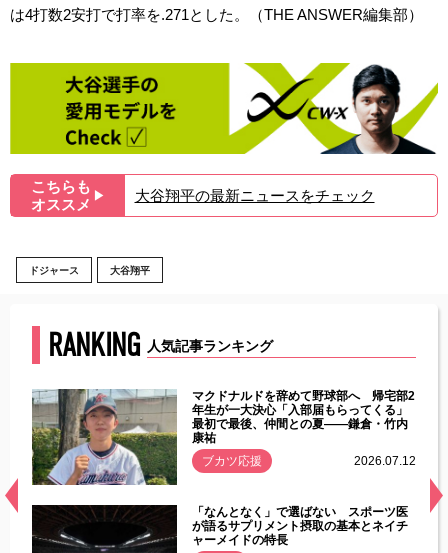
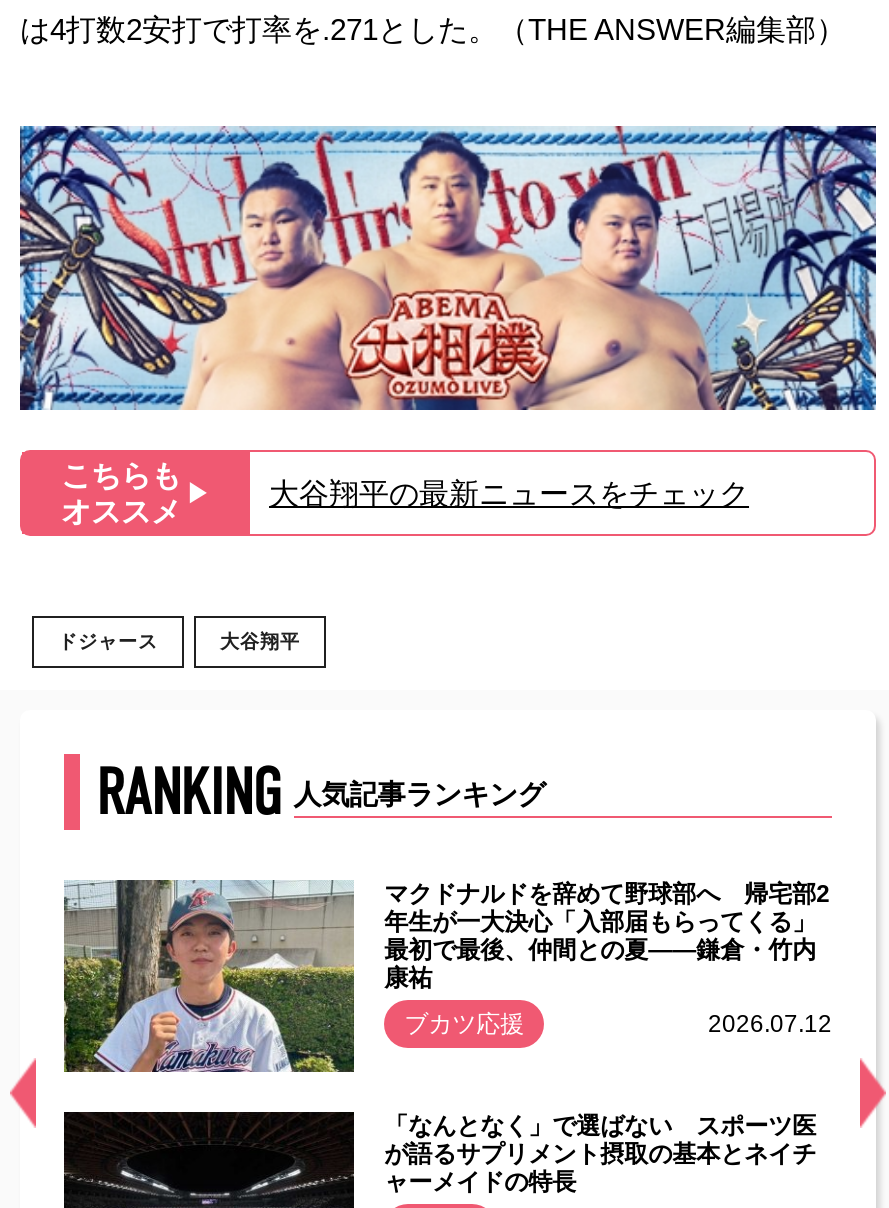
- [image]
+ [image]
